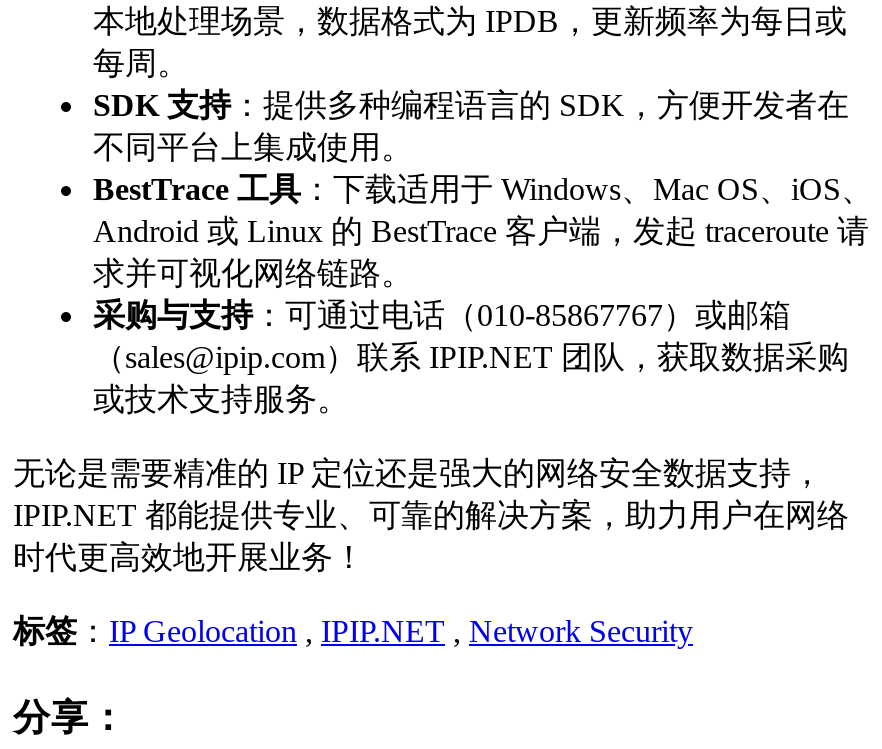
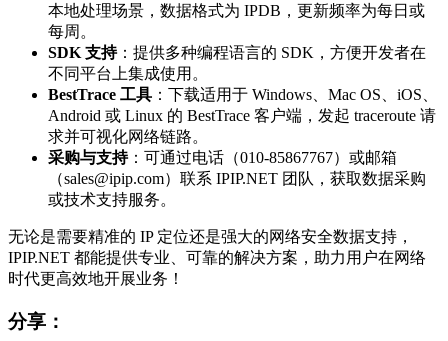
- 标签：IP Geolocation, IPIP.NET, Network Security
